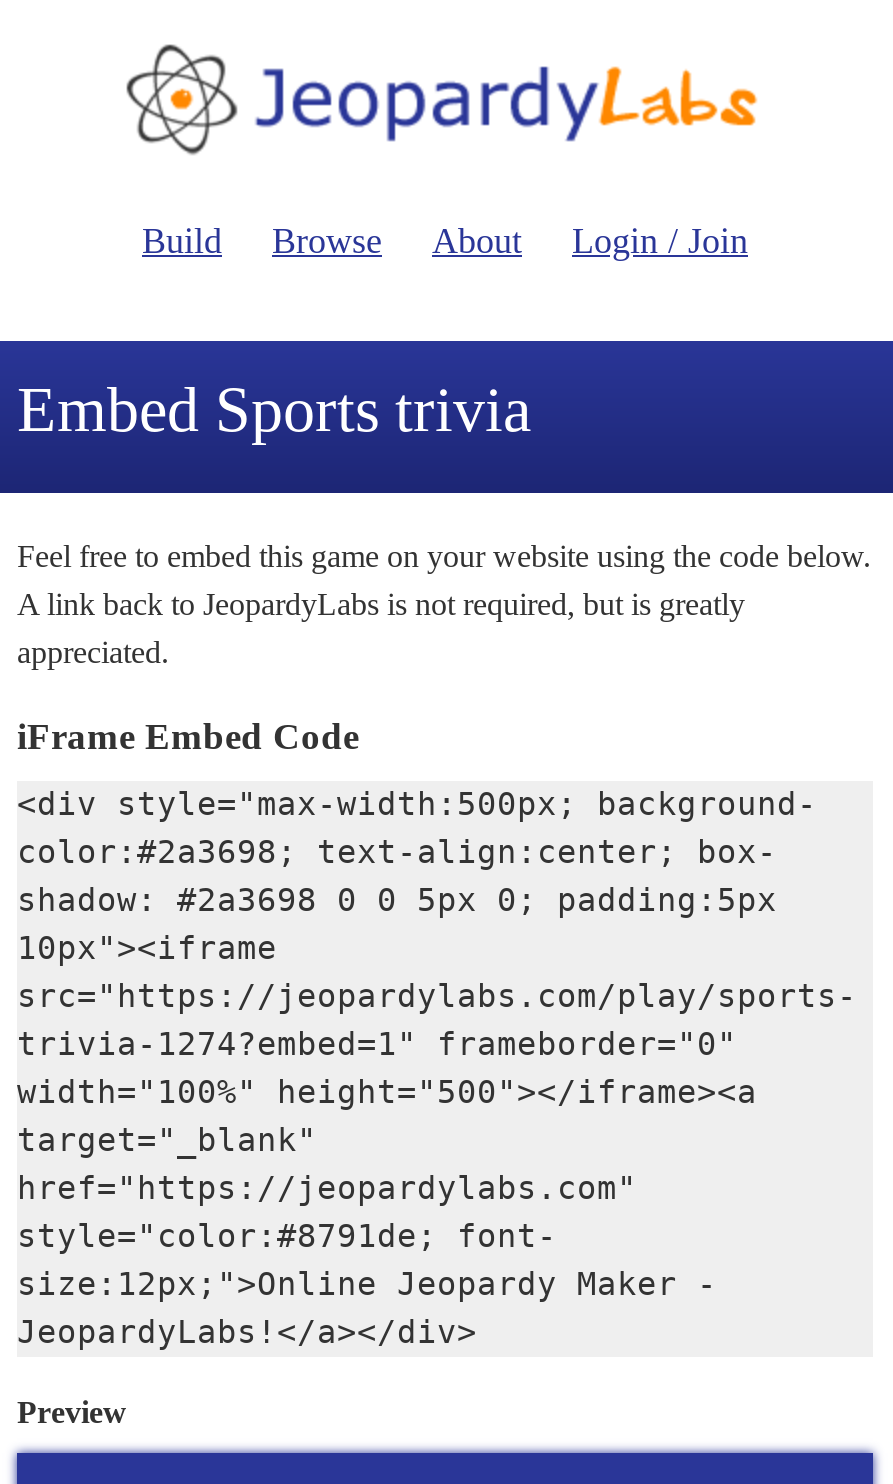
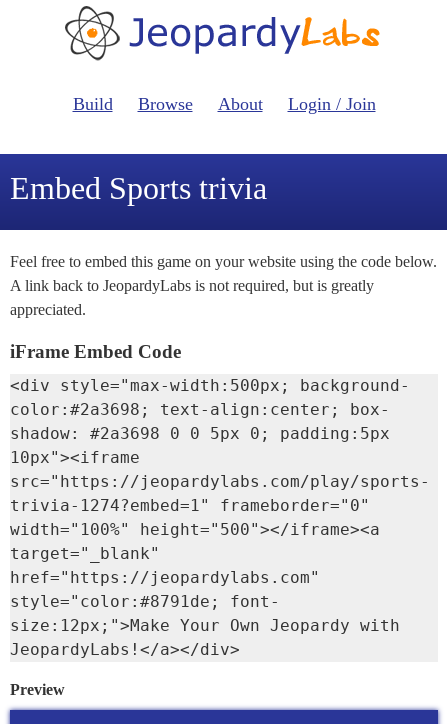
- size:12px;">Online Jeopardy Maker -
+ size:12px;">Make Your Own Jeopardy with
